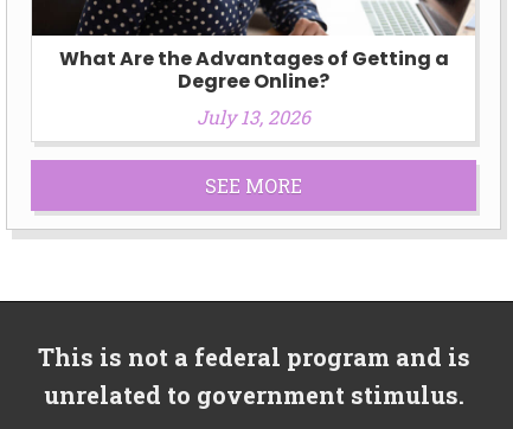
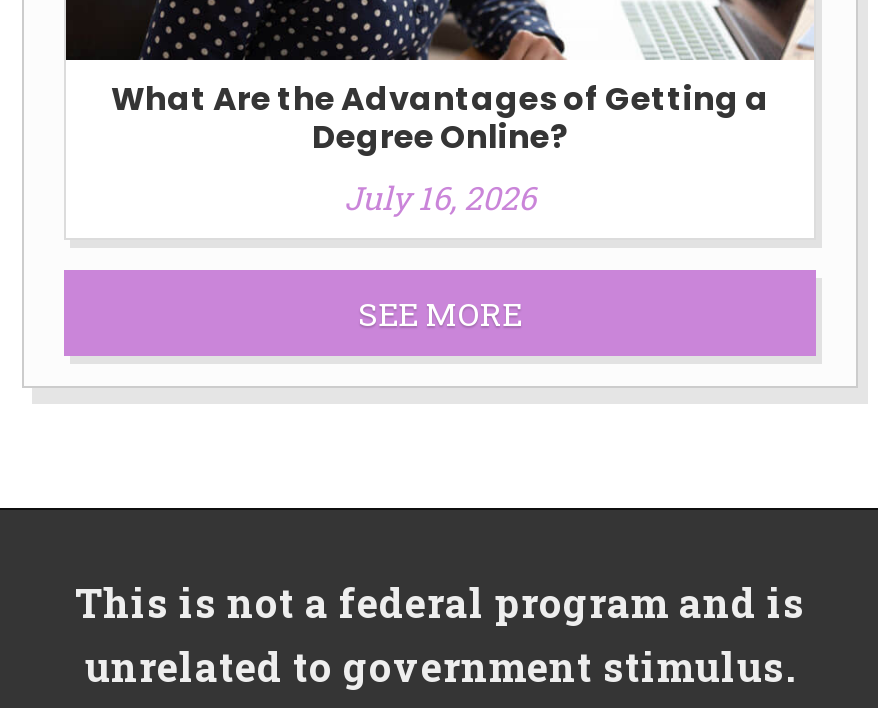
- July 13, 2026
+ July 16, 2026
